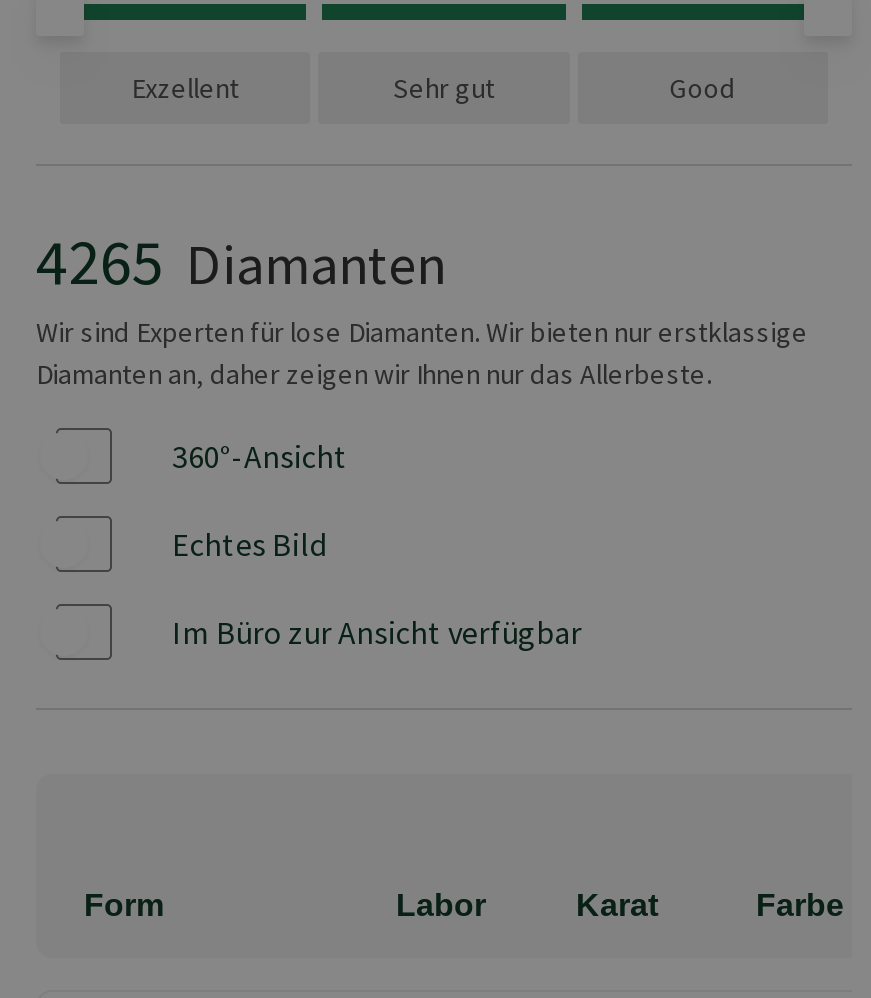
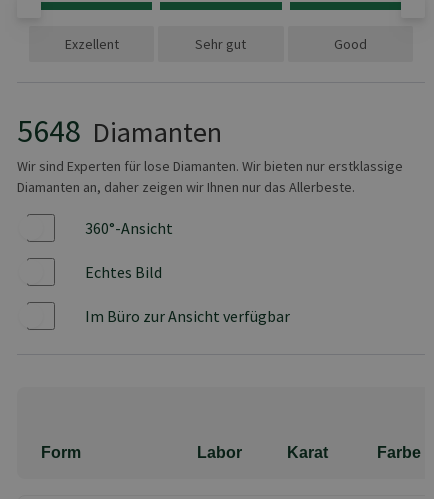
- 4265 Diamanten
+ 5648 Diamanten
